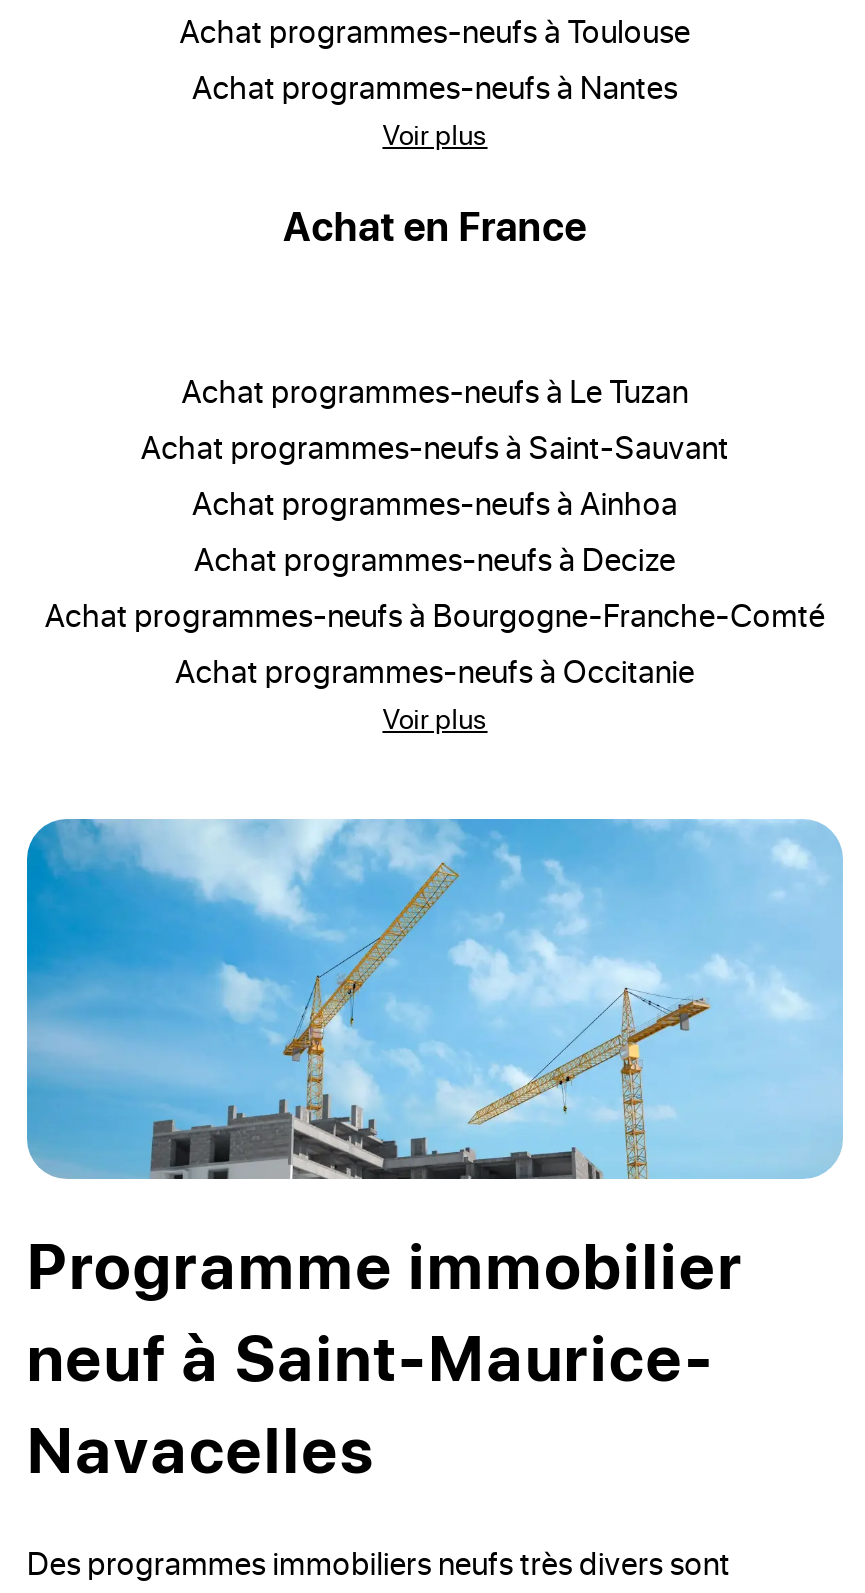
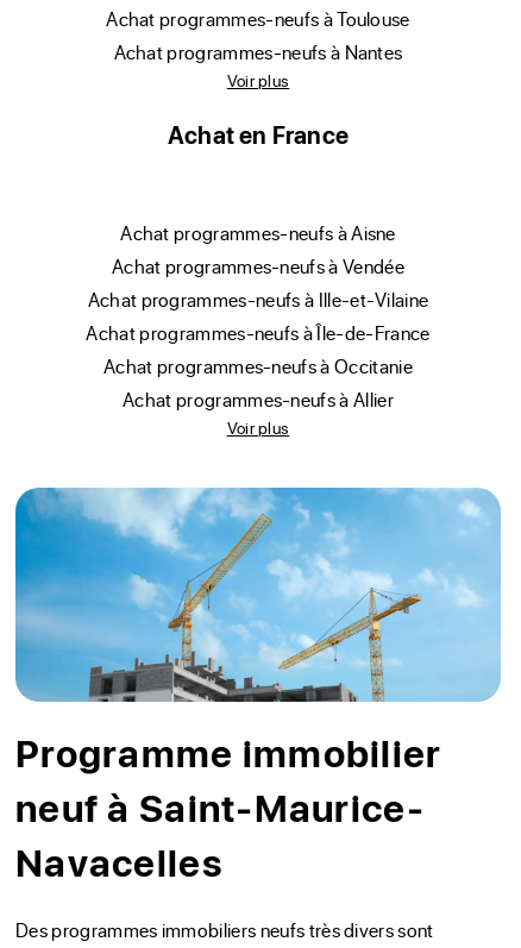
- achat programmes-neufs à Le Tuzan
- achat programmes-neufs à Saint-Sauvant
- achat programmes-neufs à Ainhoa
- achat programmes-neufs à Decize
- achat programmes-neufs à Bourgogne-Franche-Comté
+ achat programmes-neufs à Aisne
+ achat programmes-neufs à Vendée
+ achat programmes-neufs à Ille-et-Vilaine
+ achat programmes-neufs à Île-de-France

moved up: achat programmes-neufs à Occitanie

+ achat programmes-neufs à Allier
